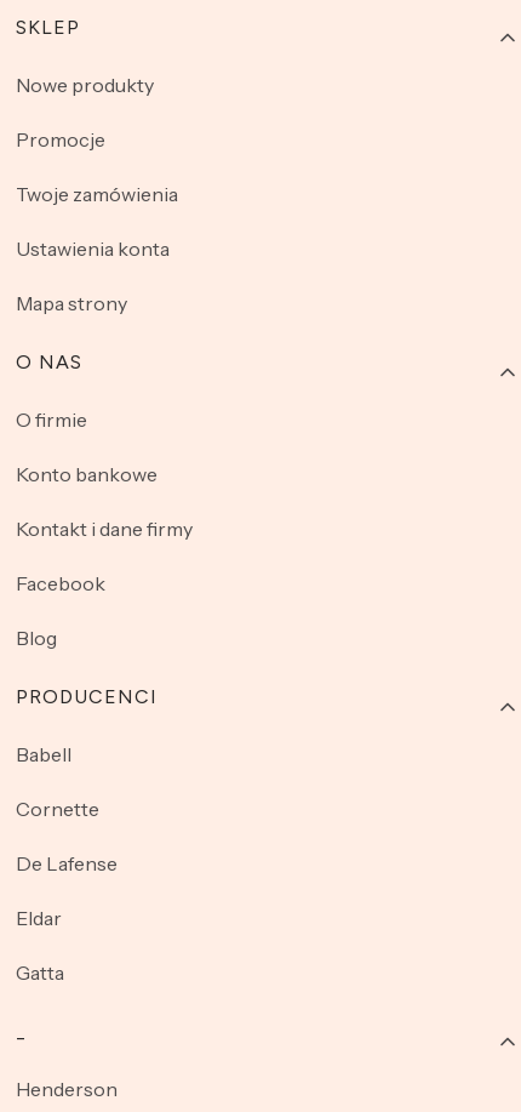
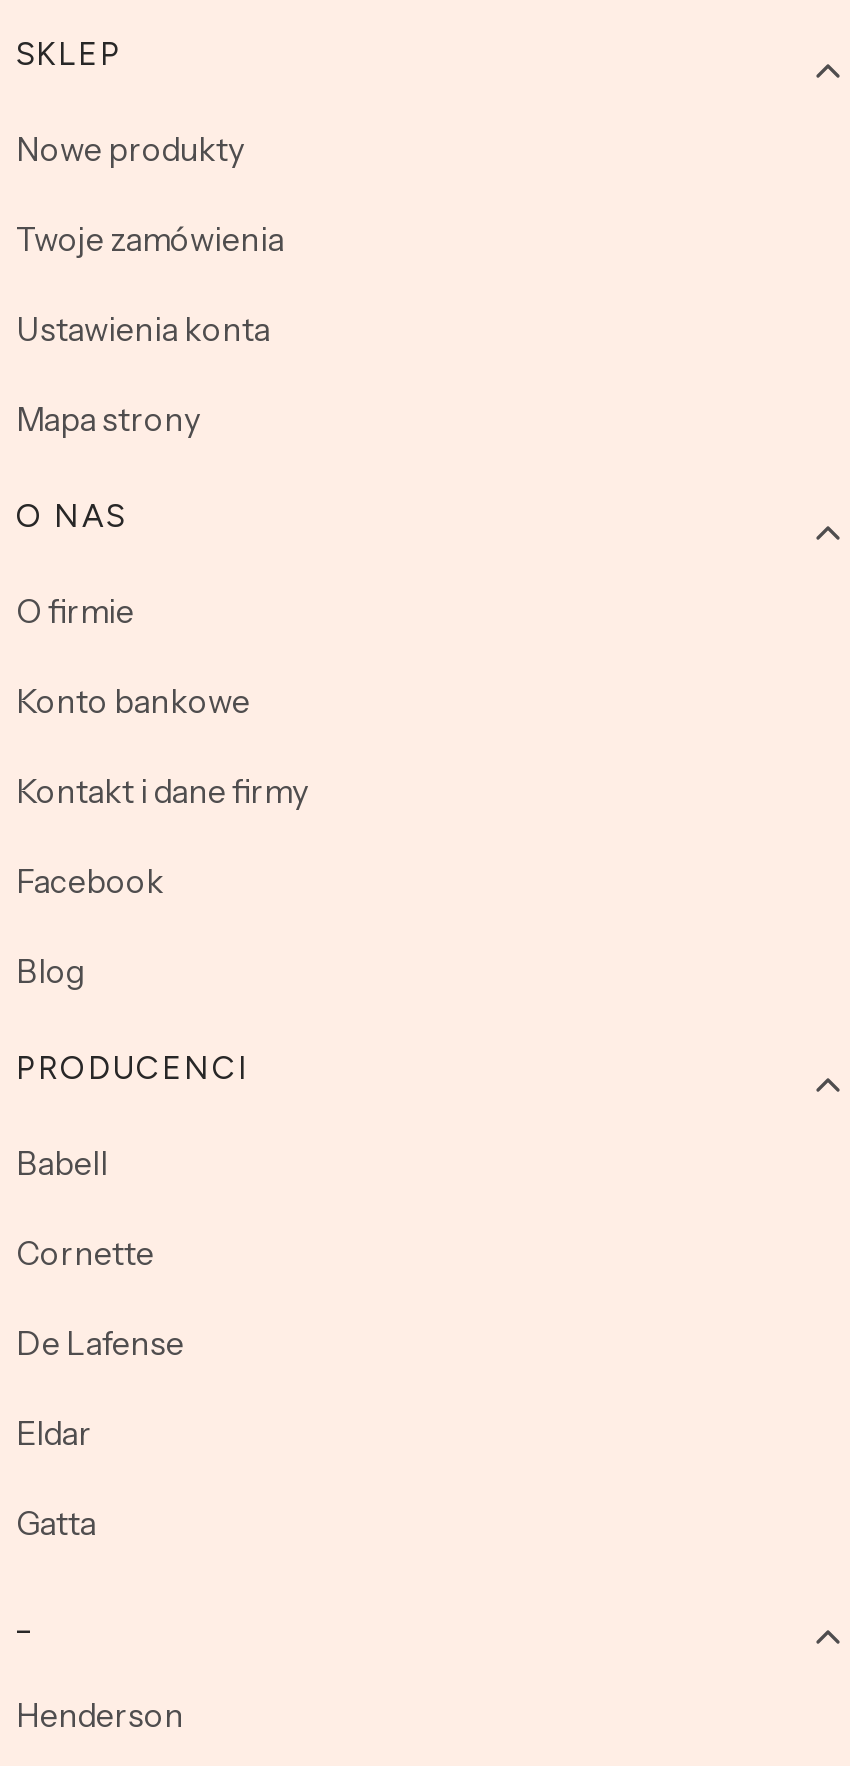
- Promocje
